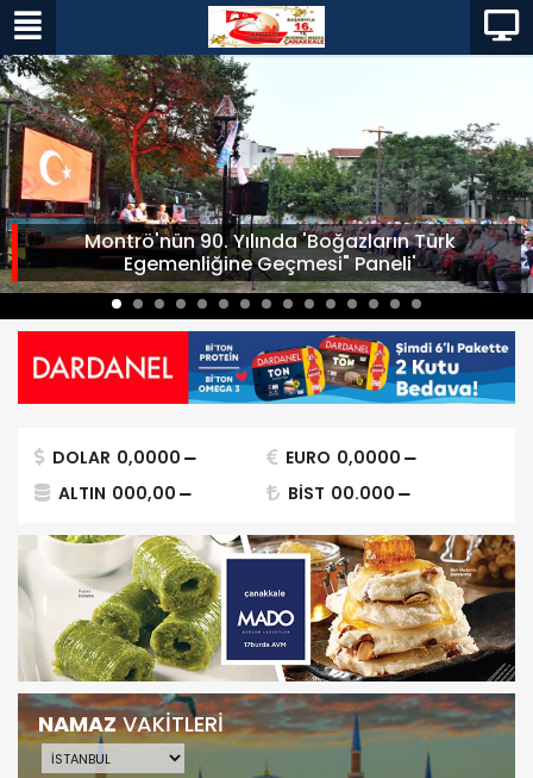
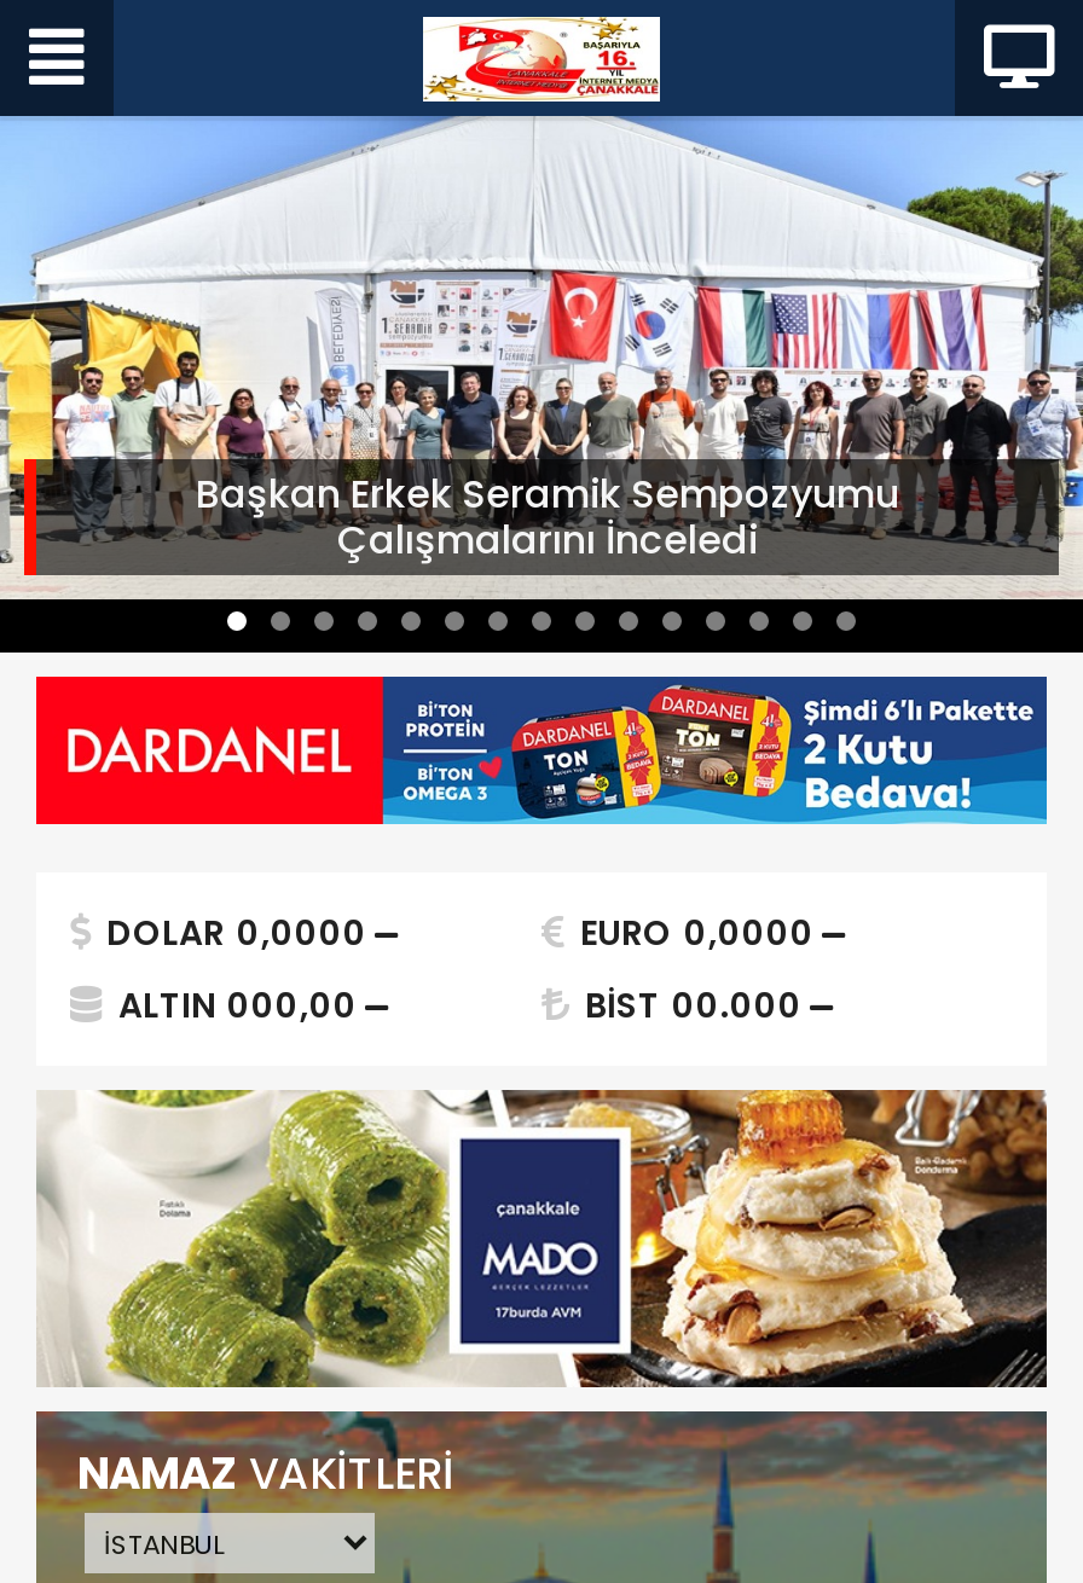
- [image]
- Montrö'nün 90. Yılında 'Boğazların Türk
- Egemenliğine Geçmesi" Paneli'
+ [image]
+ Başkan Erkek Seramik Sempozyumu
+ Çalışmalarını İnceledi
